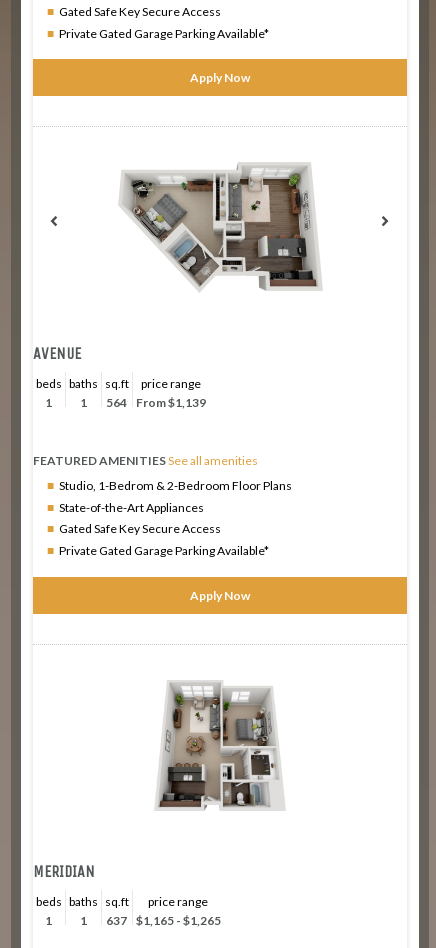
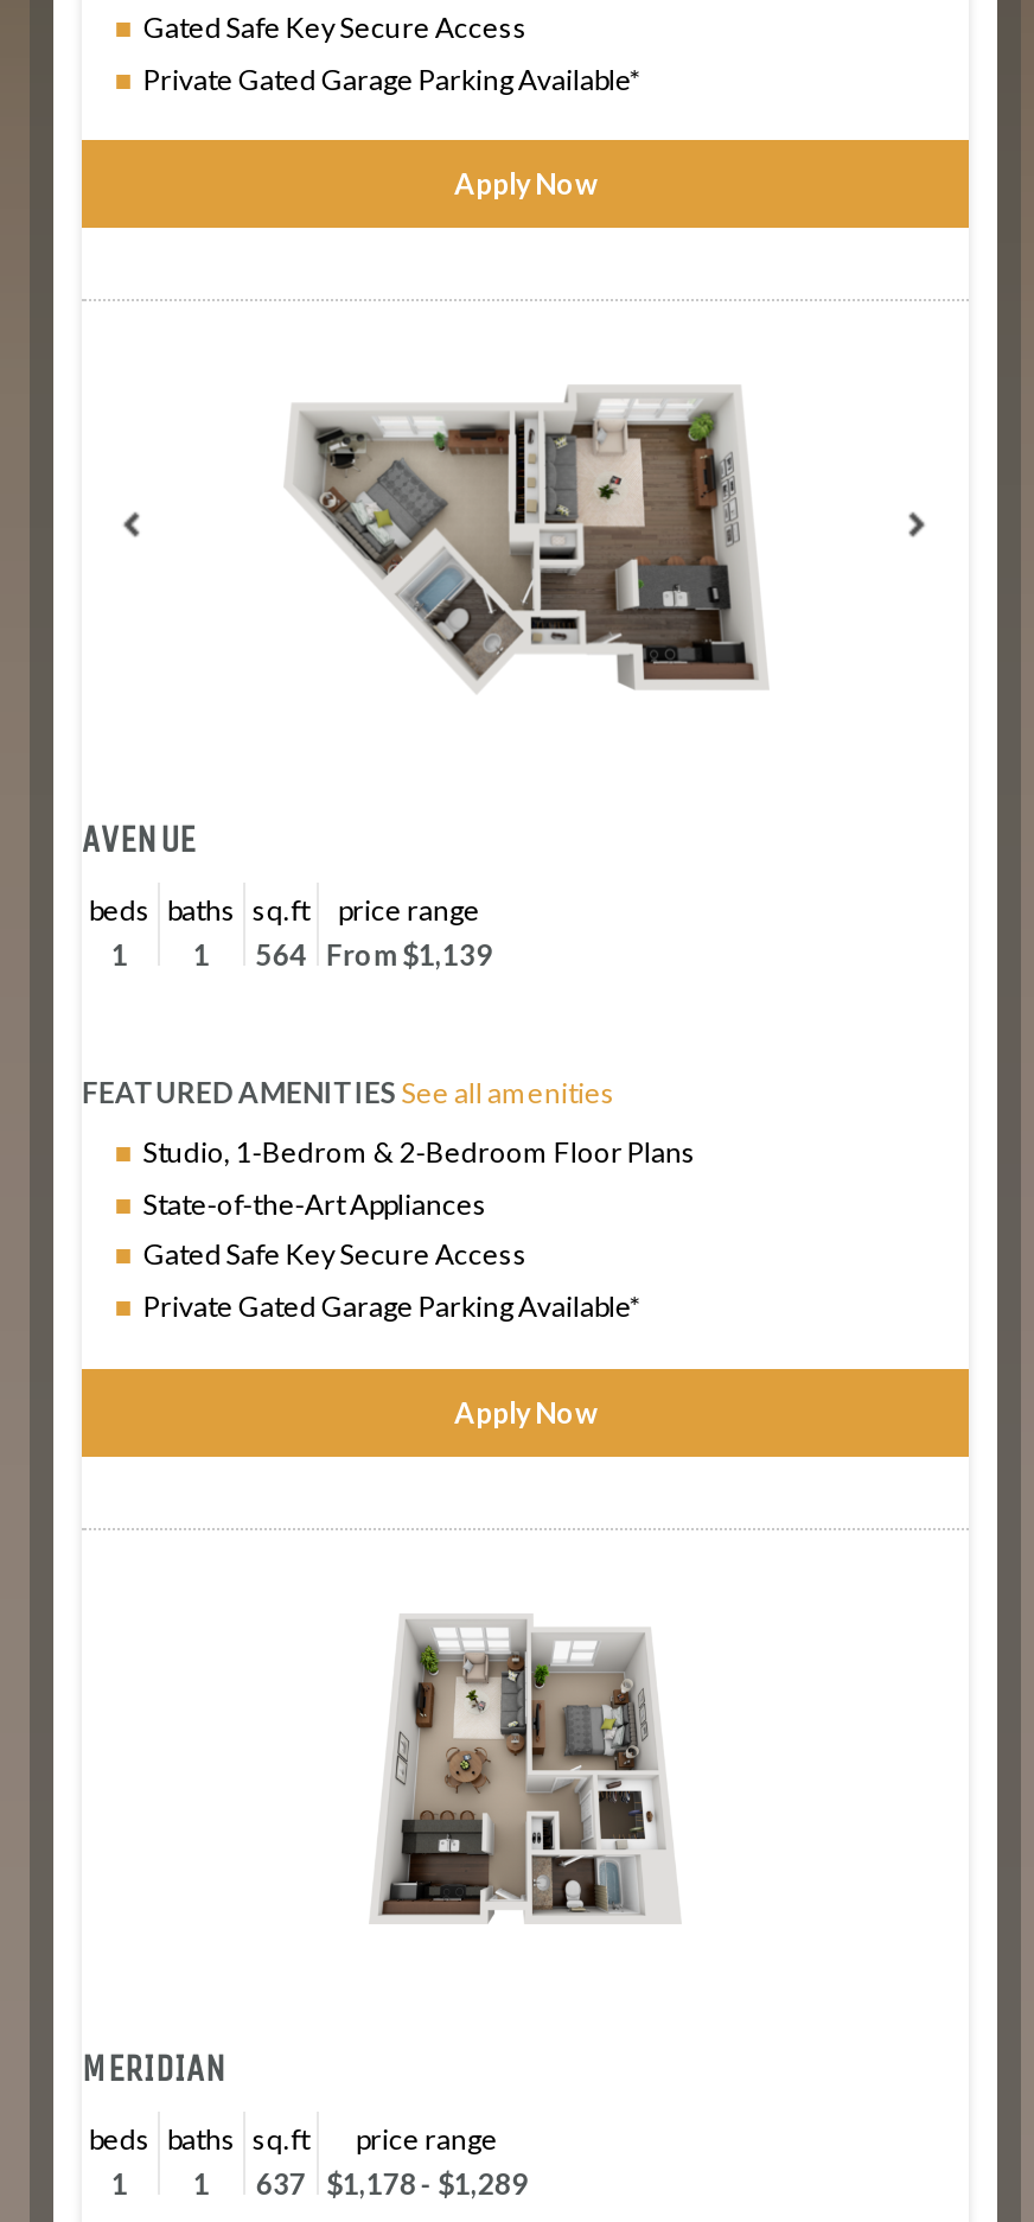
- 1 1 637 $1,165 - $1,265
+ 1 1 637 $1,178 - $1,289
